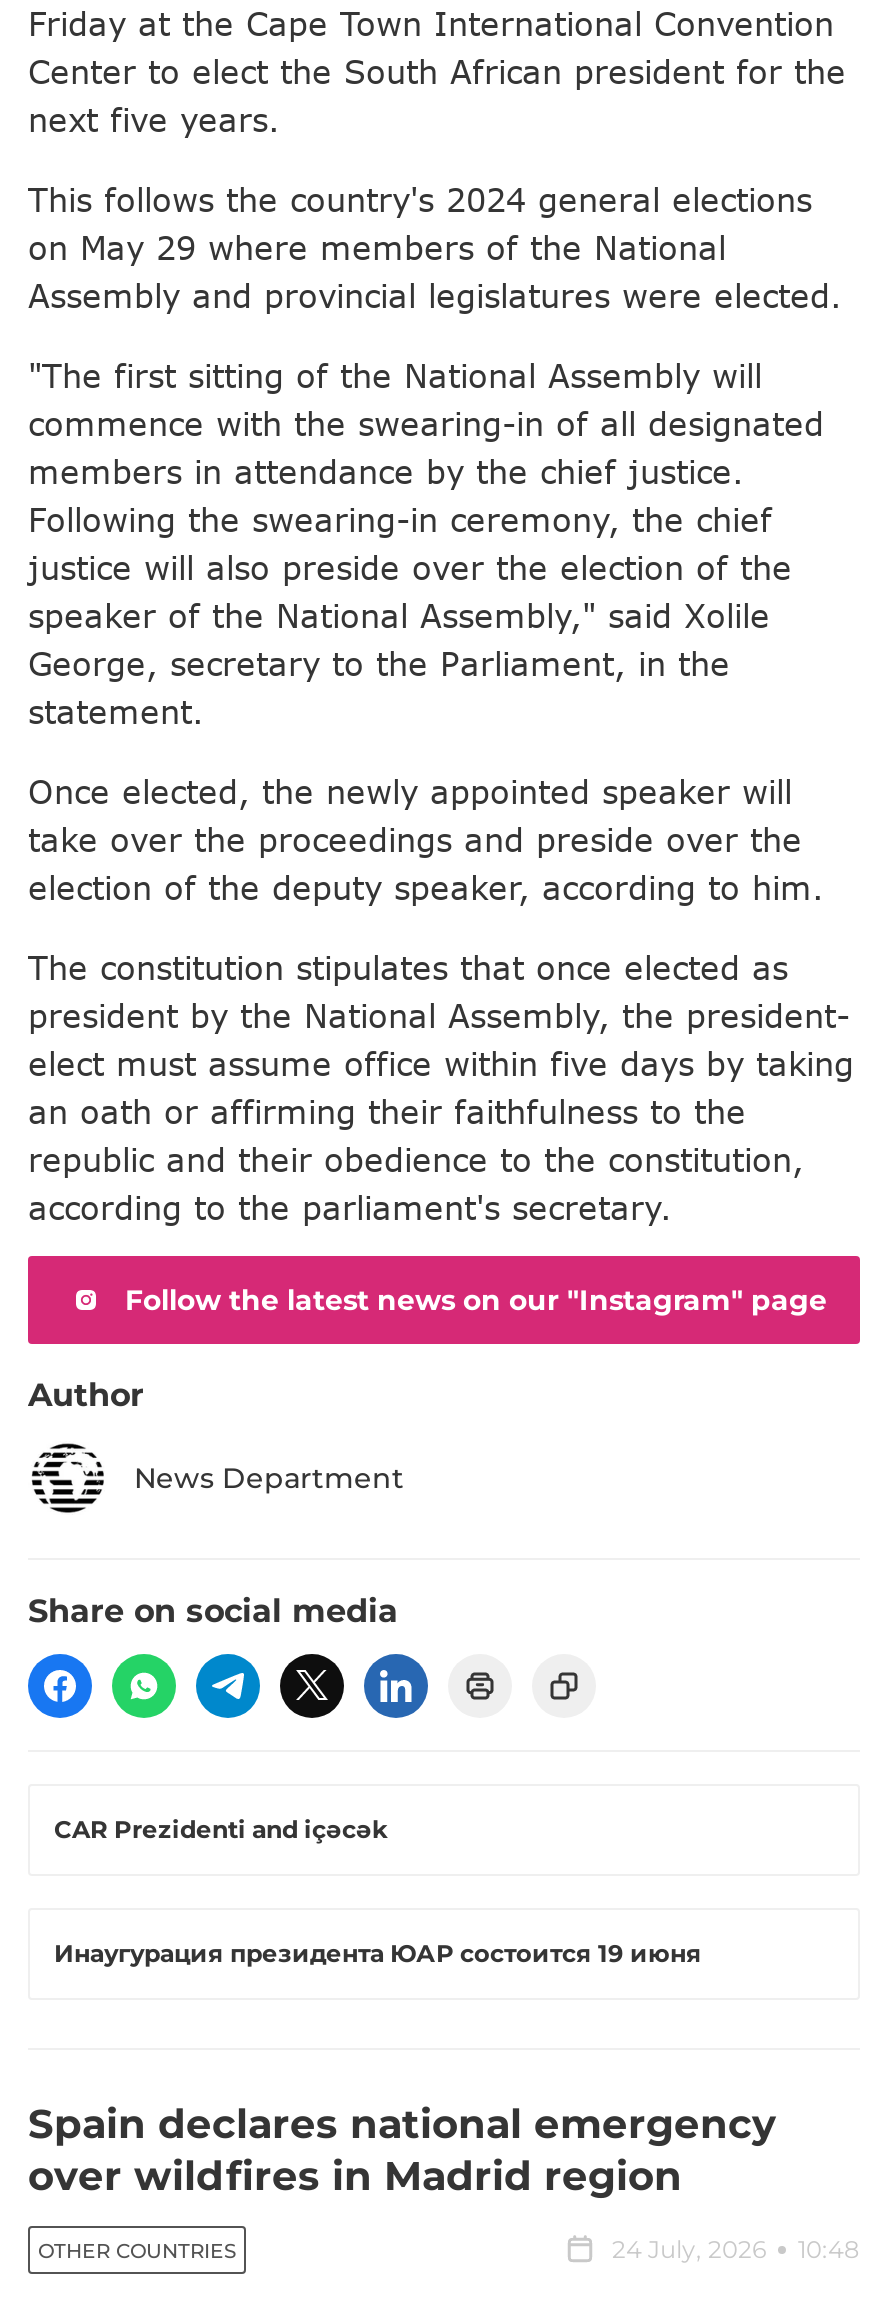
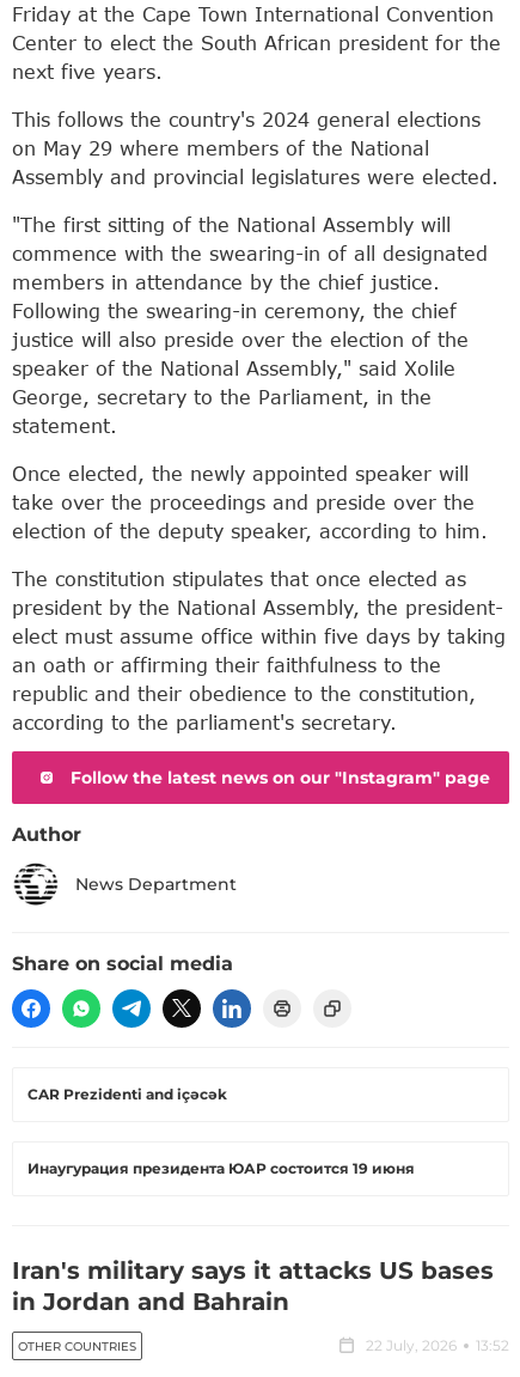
- Spain declares national emergency
- over wildfires in Madrid region
+ Iran's military says it attacks US bases
+ in Jordan and Bahrain

- 24 July, 2026
- 10:48
+ 22 July, 2026
+ 13:52
